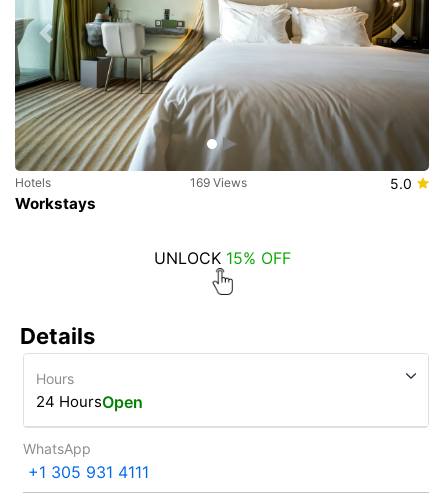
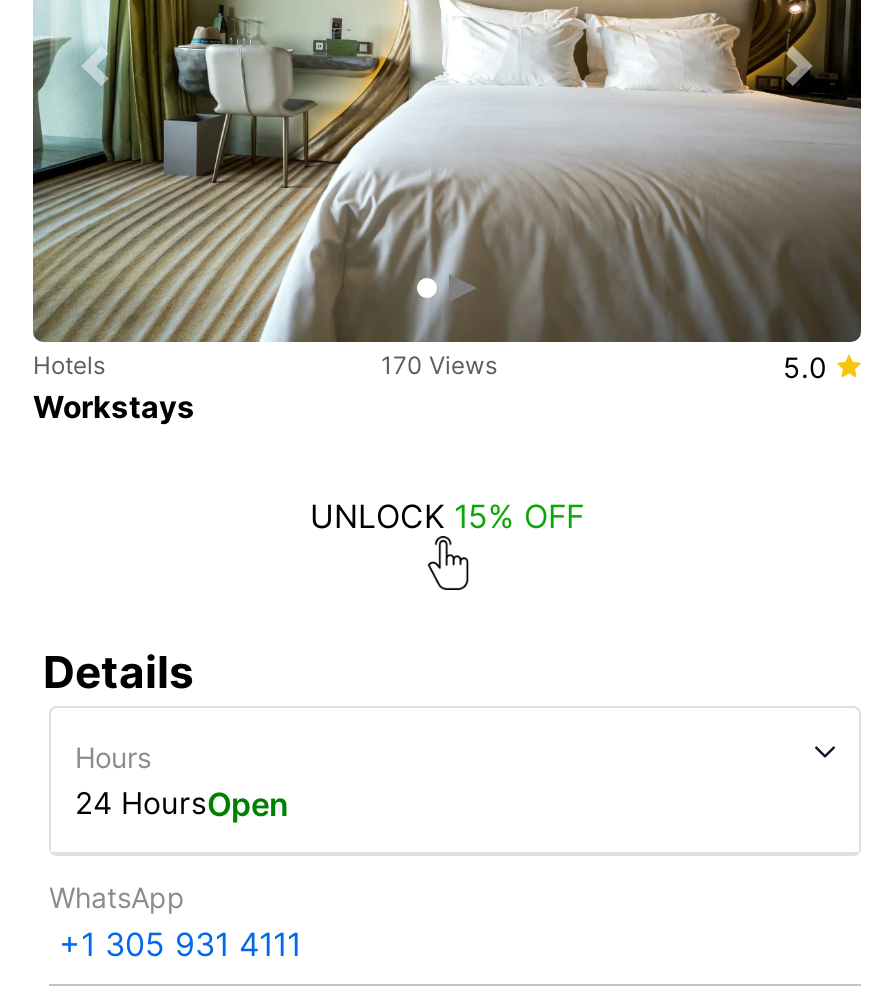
- 169 Views
+ 170 Views
